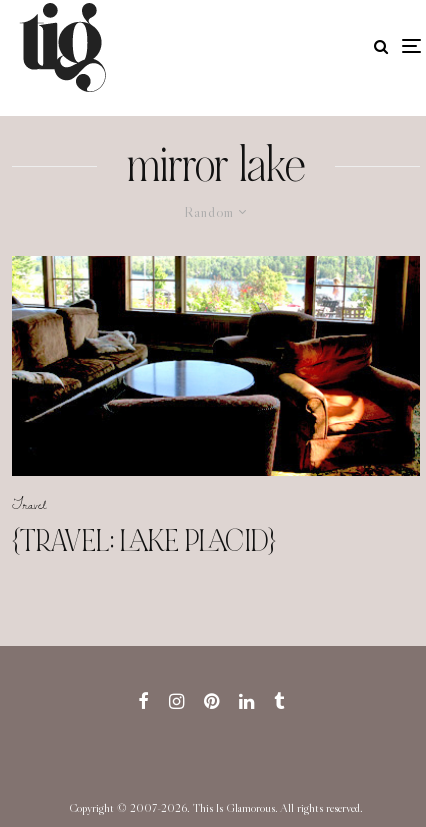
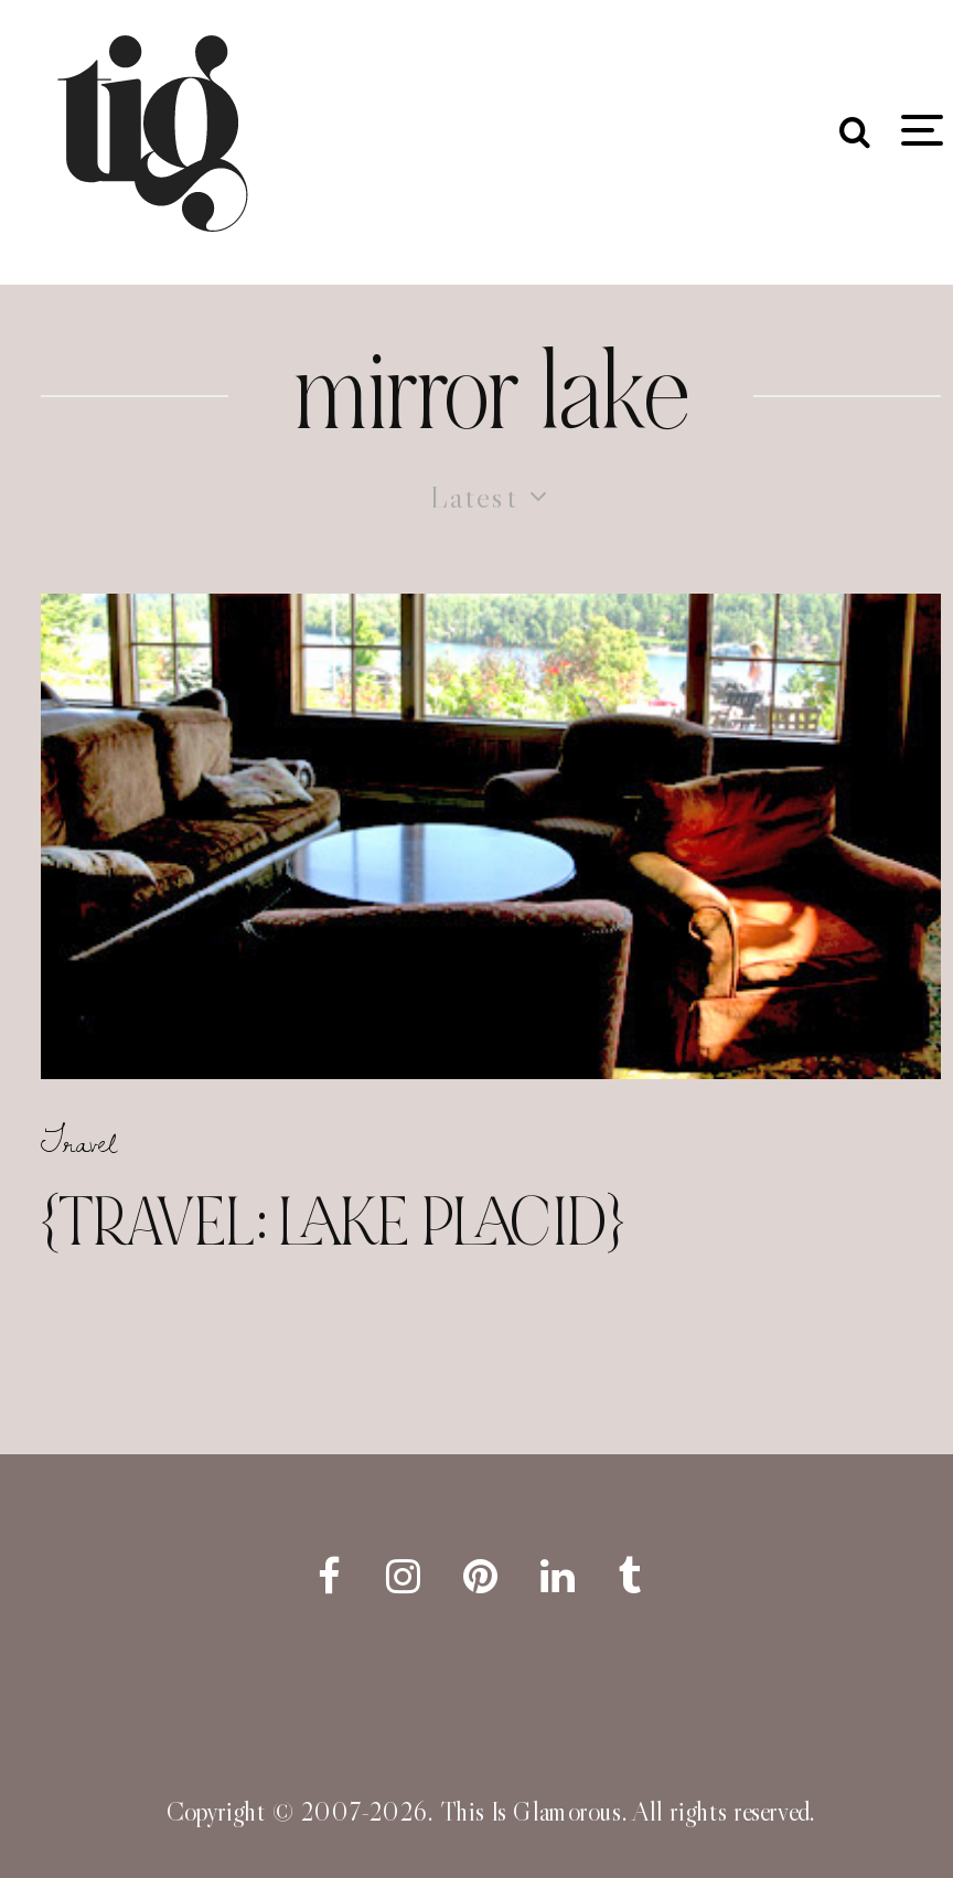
- Random
+ Latest
